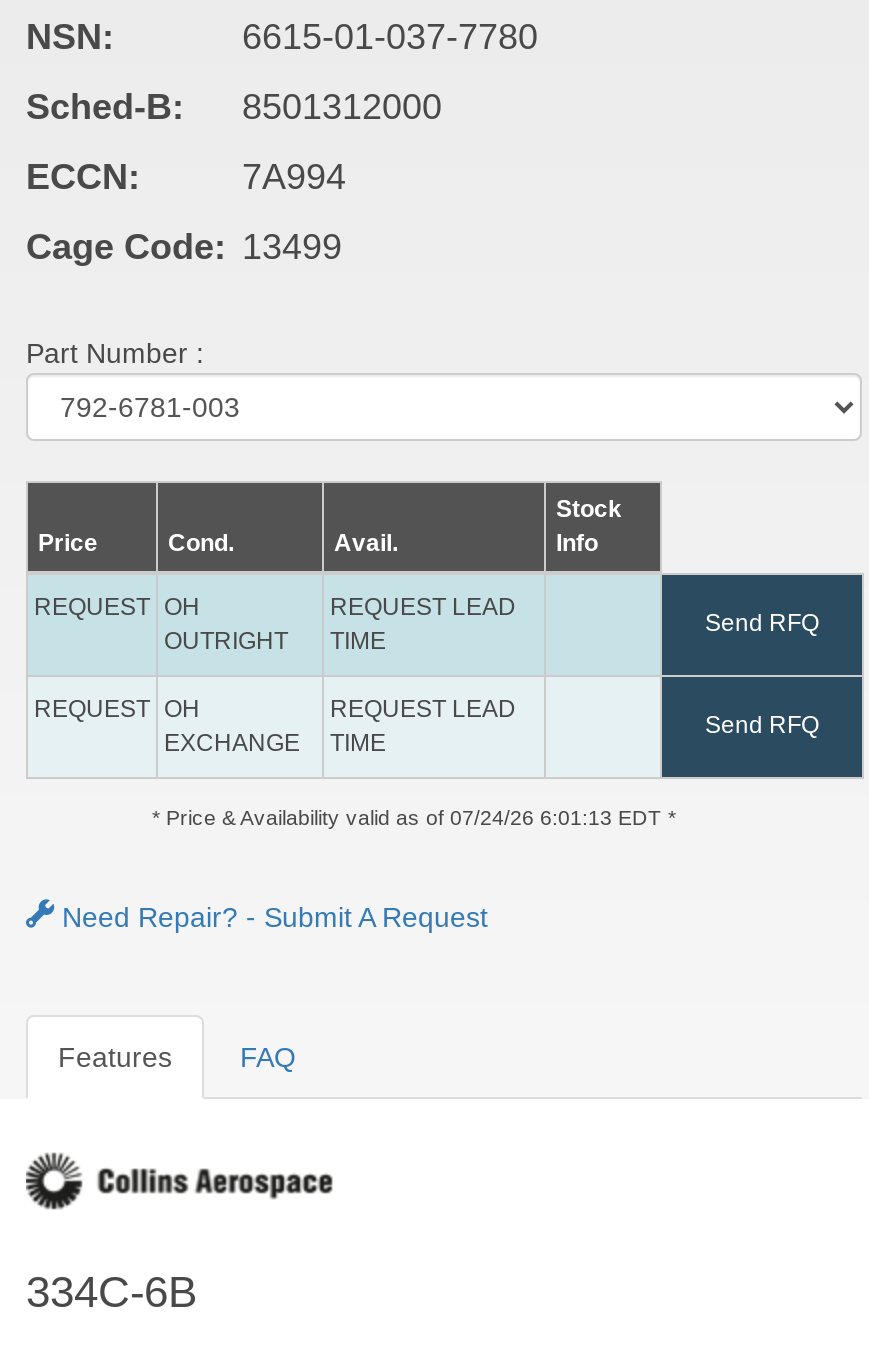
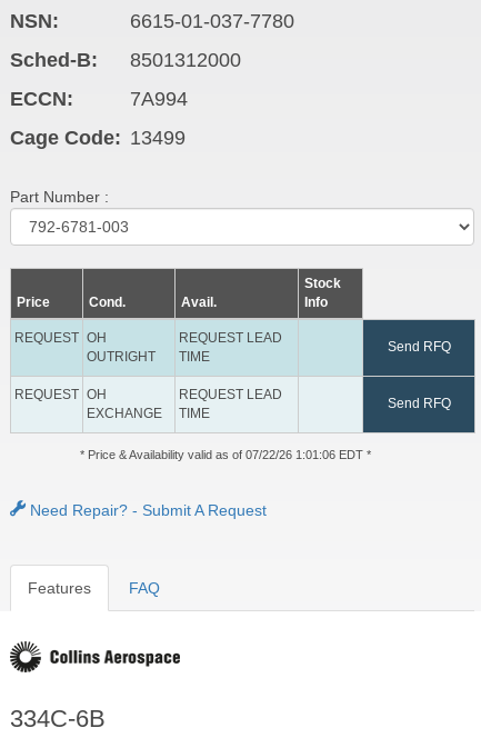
- * Price & Availability valid as of 07/24/26 6:01:13 EDT *
+ * Price & Availability valid as of 07/22/26 1:01:06 EDT *
